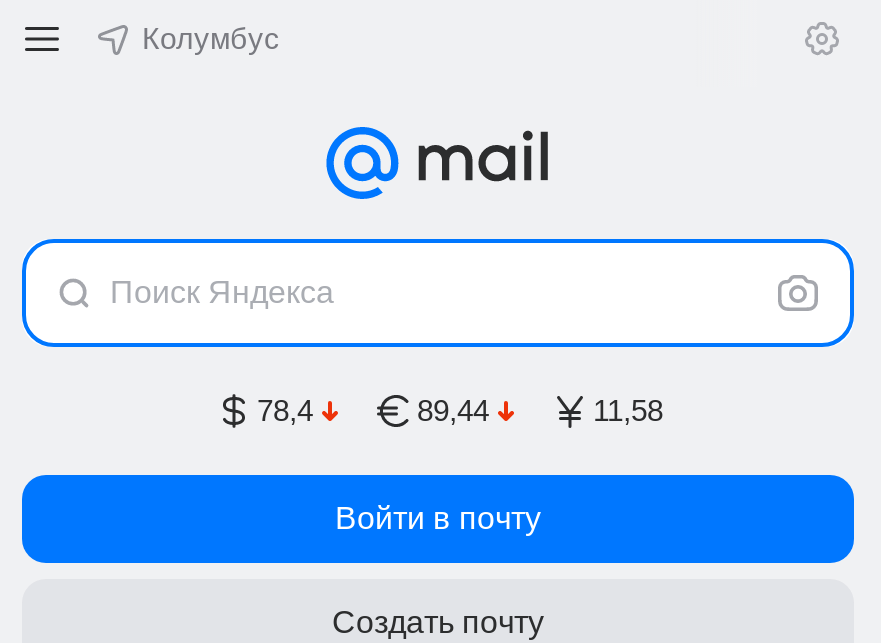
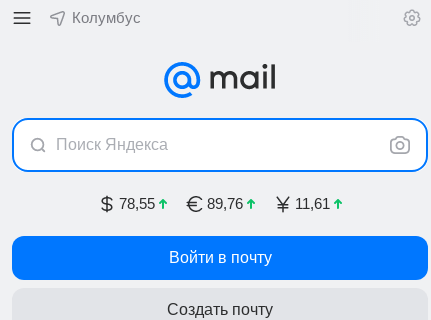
- 78,4
+ 78,55

- 89,44
+ 89,76

- 11,58
+ 11,61
